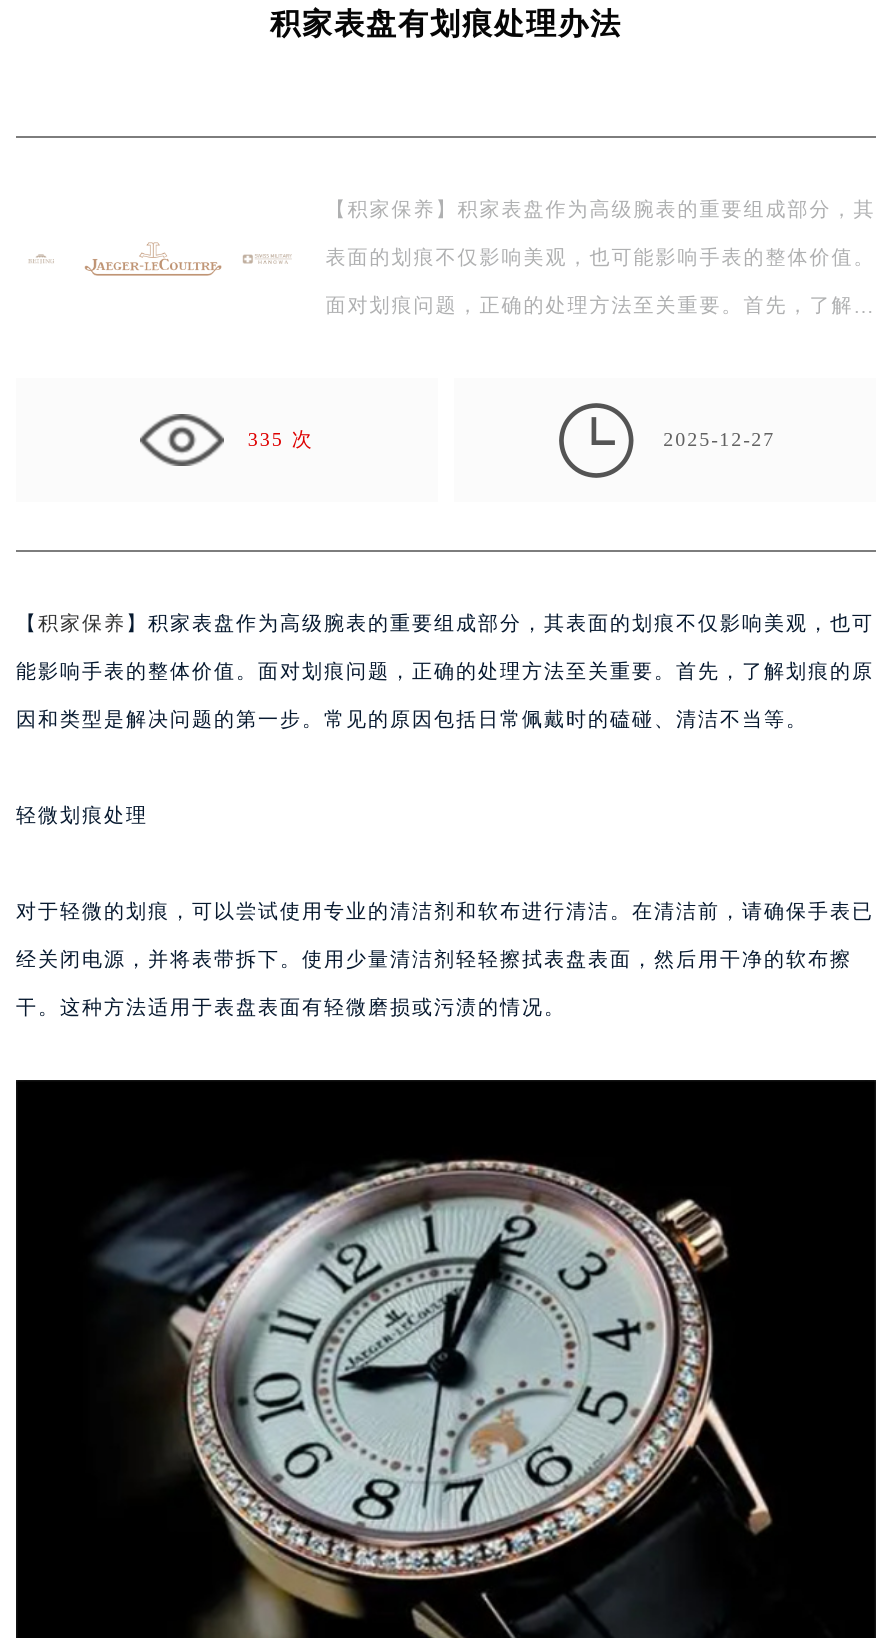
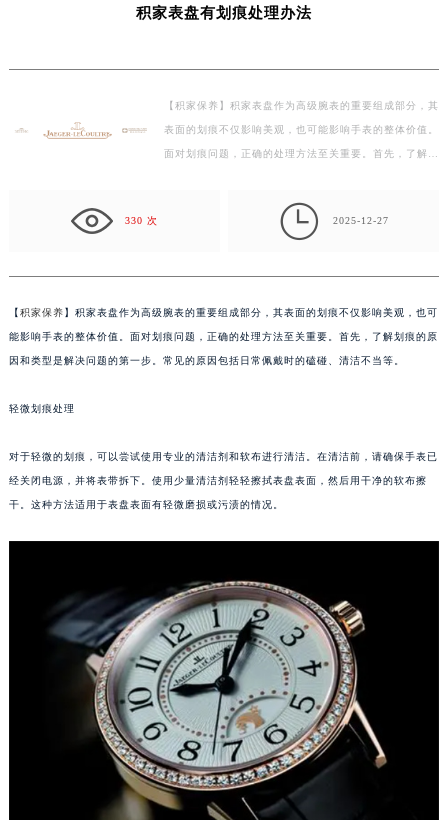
- 335 次
+ 330 次
